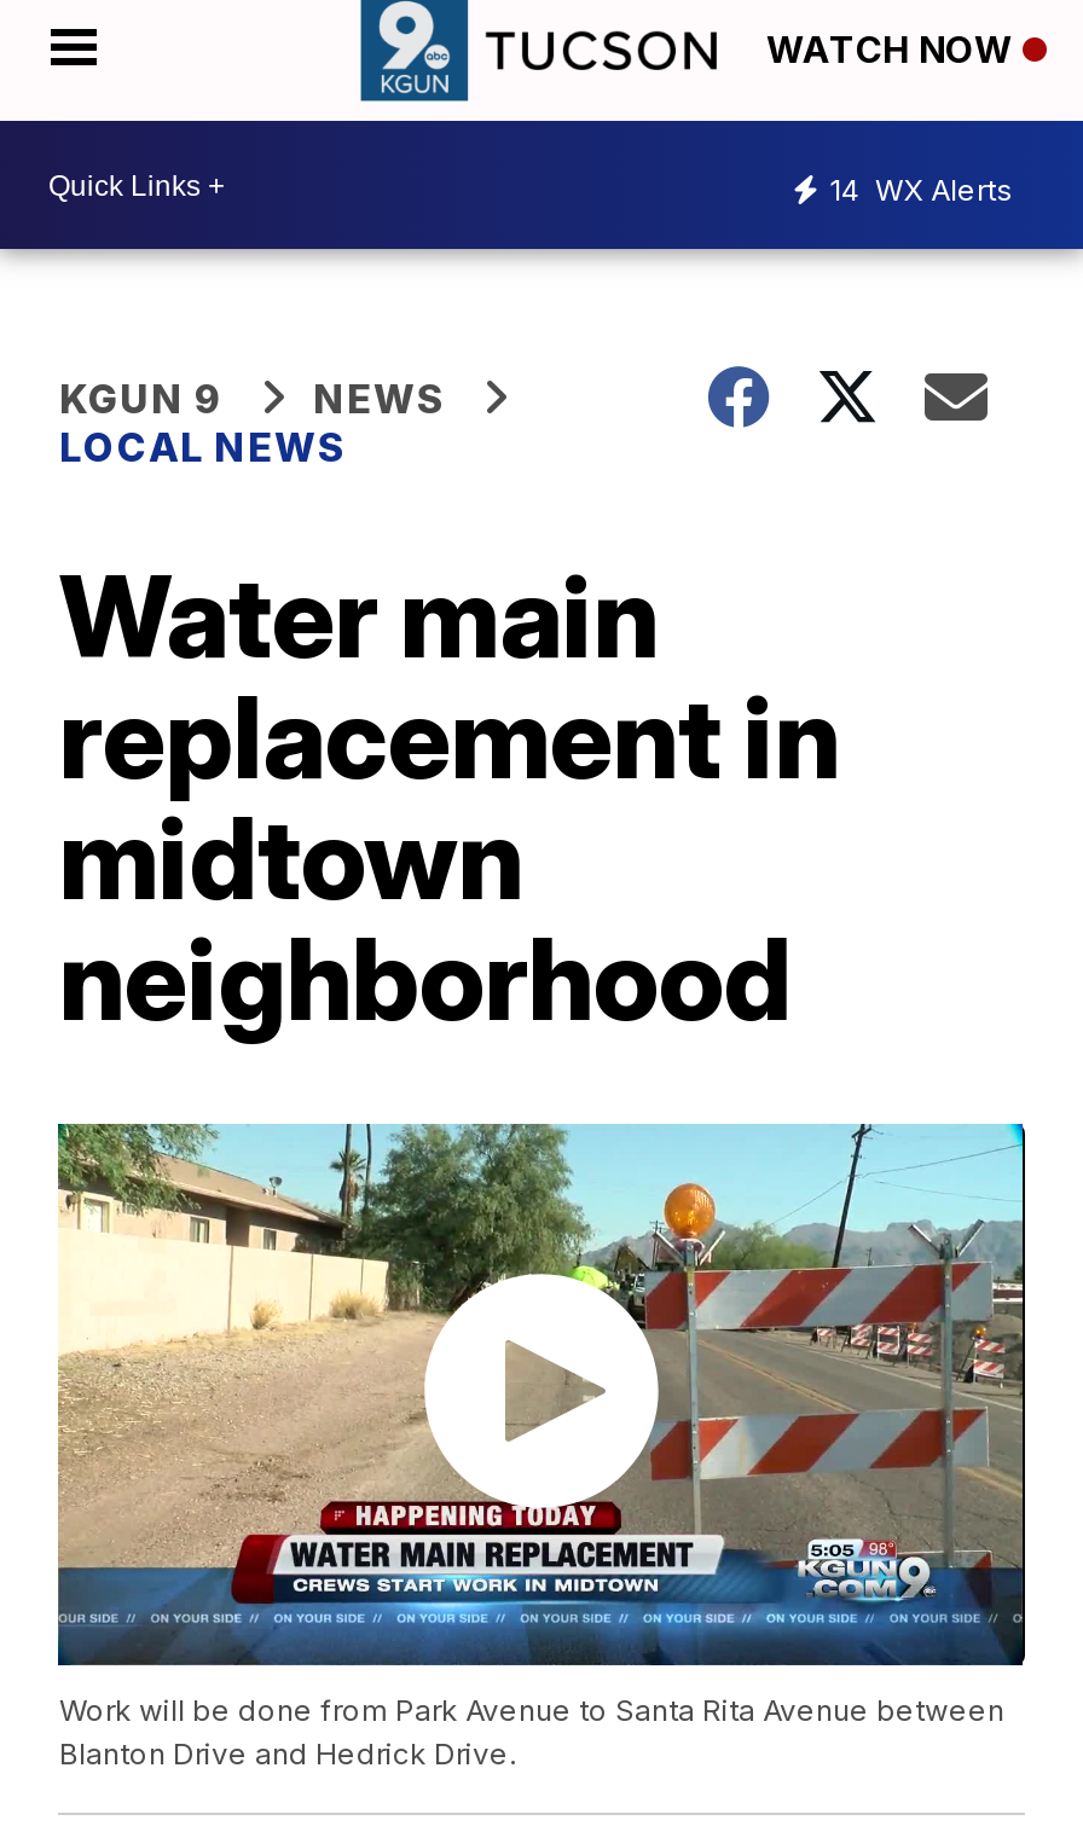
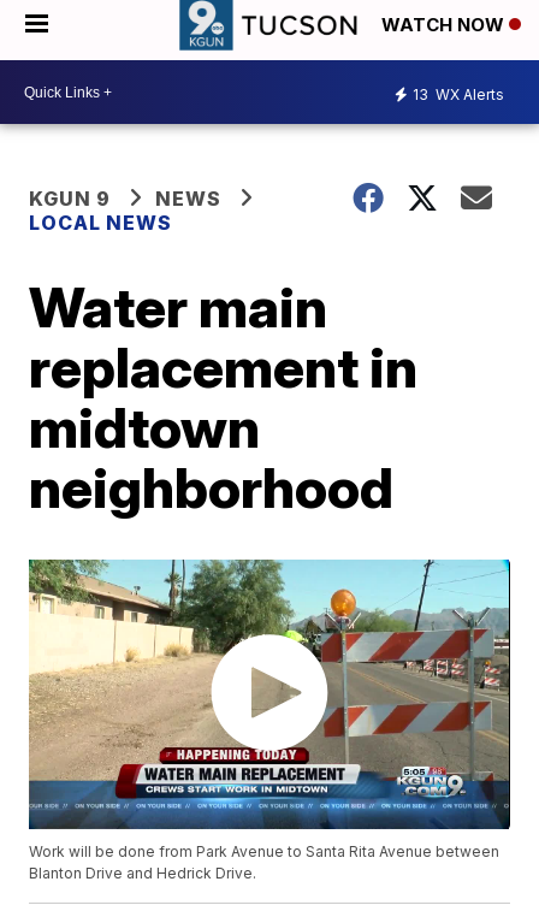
- 14 WX Alerts
+ 13 WX Alerts
